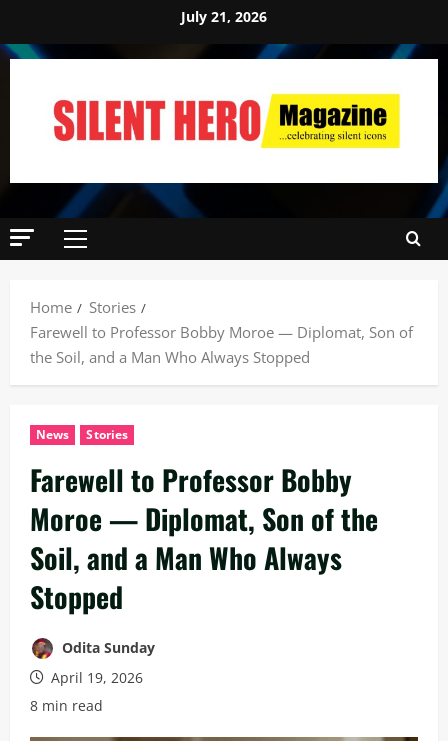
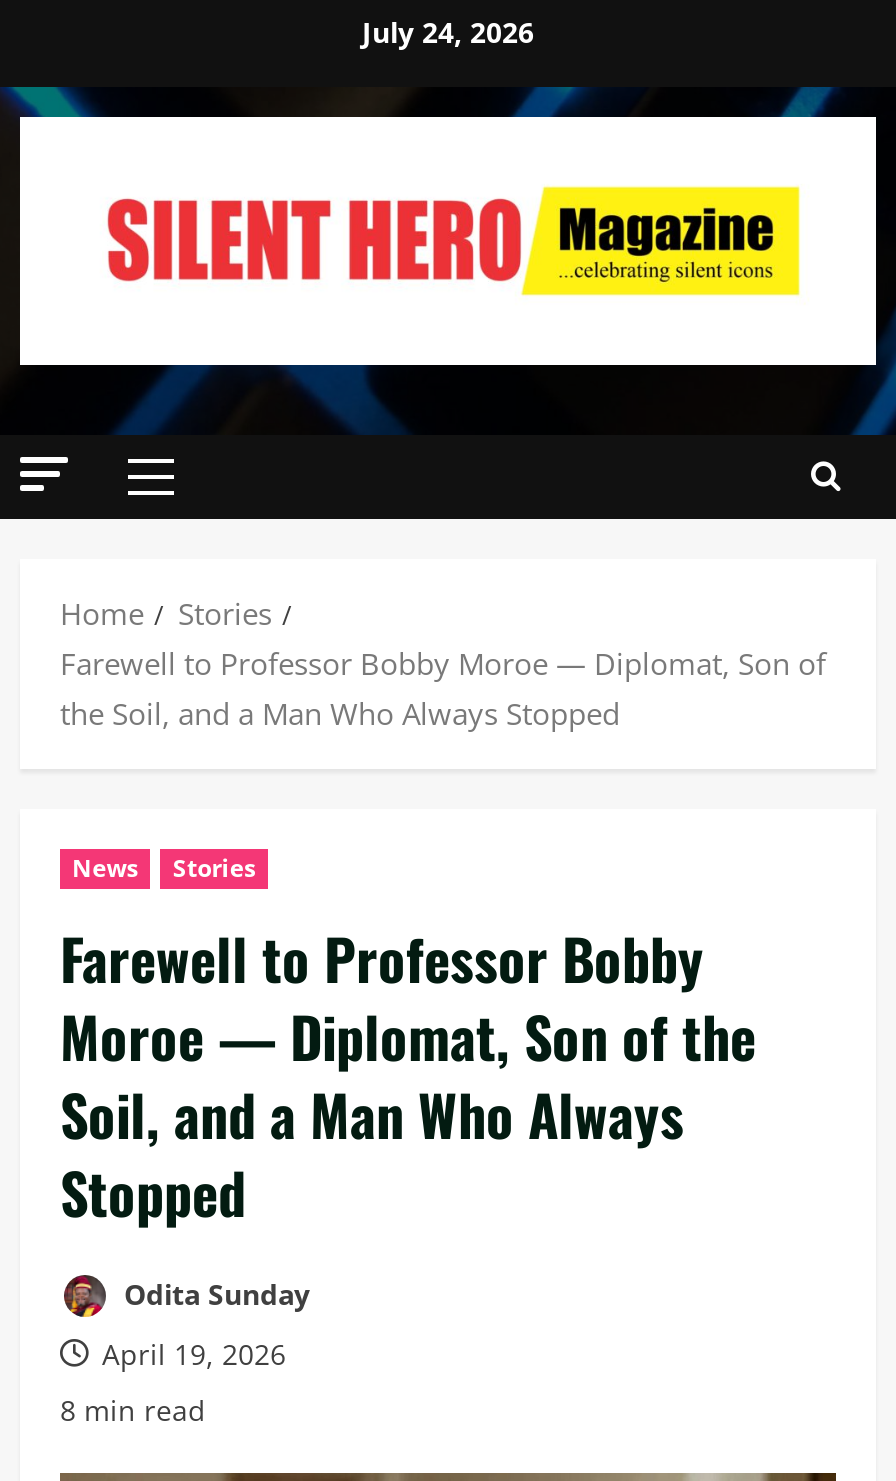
- July 21, 2026
+ July 24, 2026
